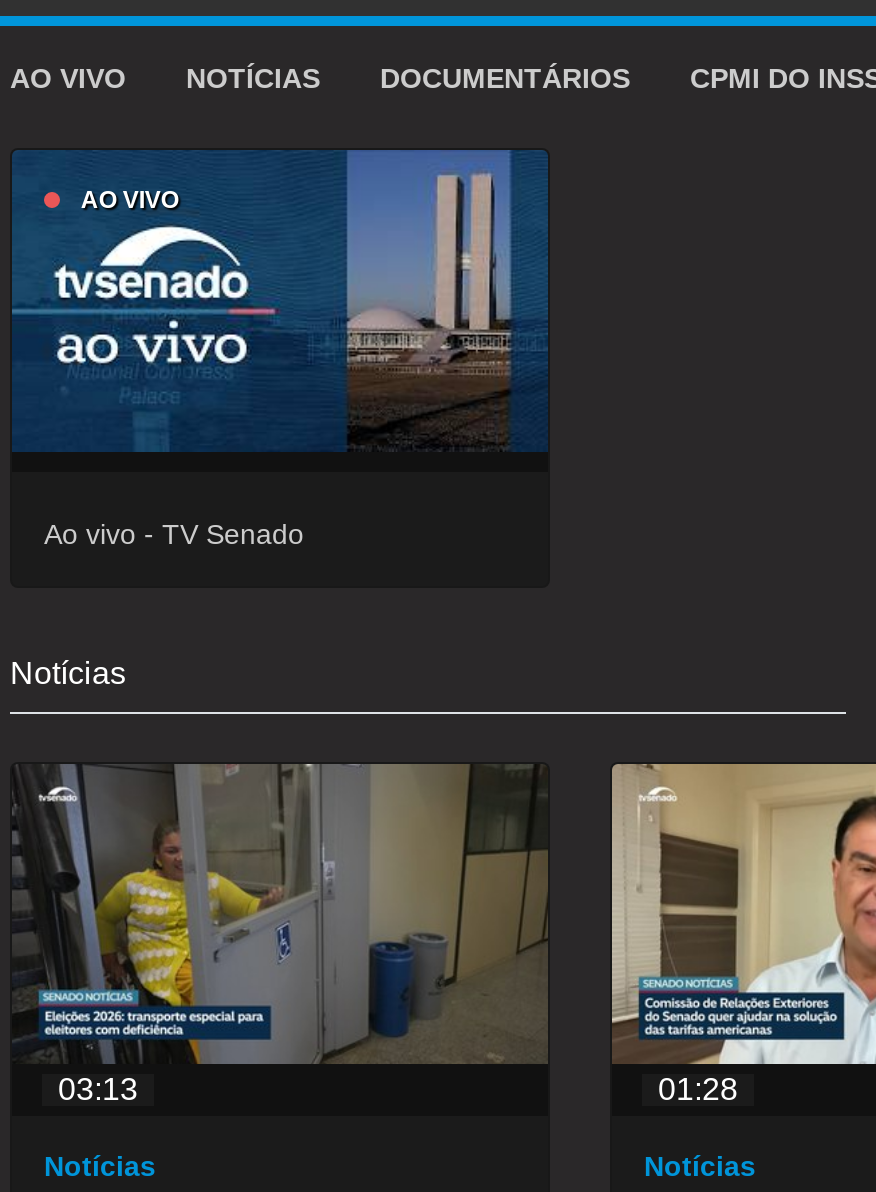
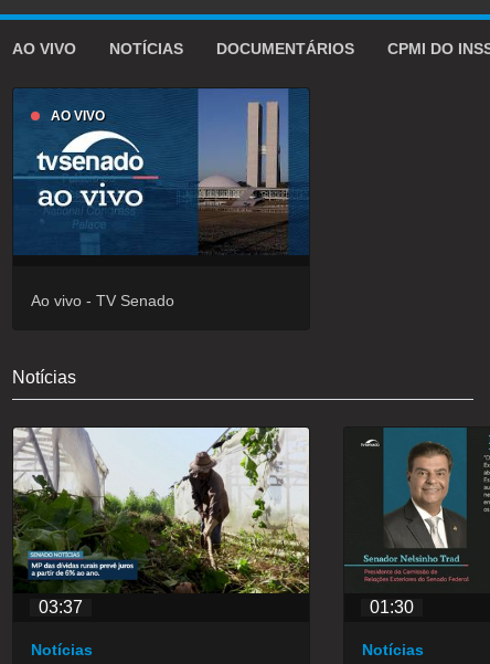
- [image]
- 03:13
+ [image]
+ 03:37

- [image]
- 01:28
+ [image]
+ 01:30
